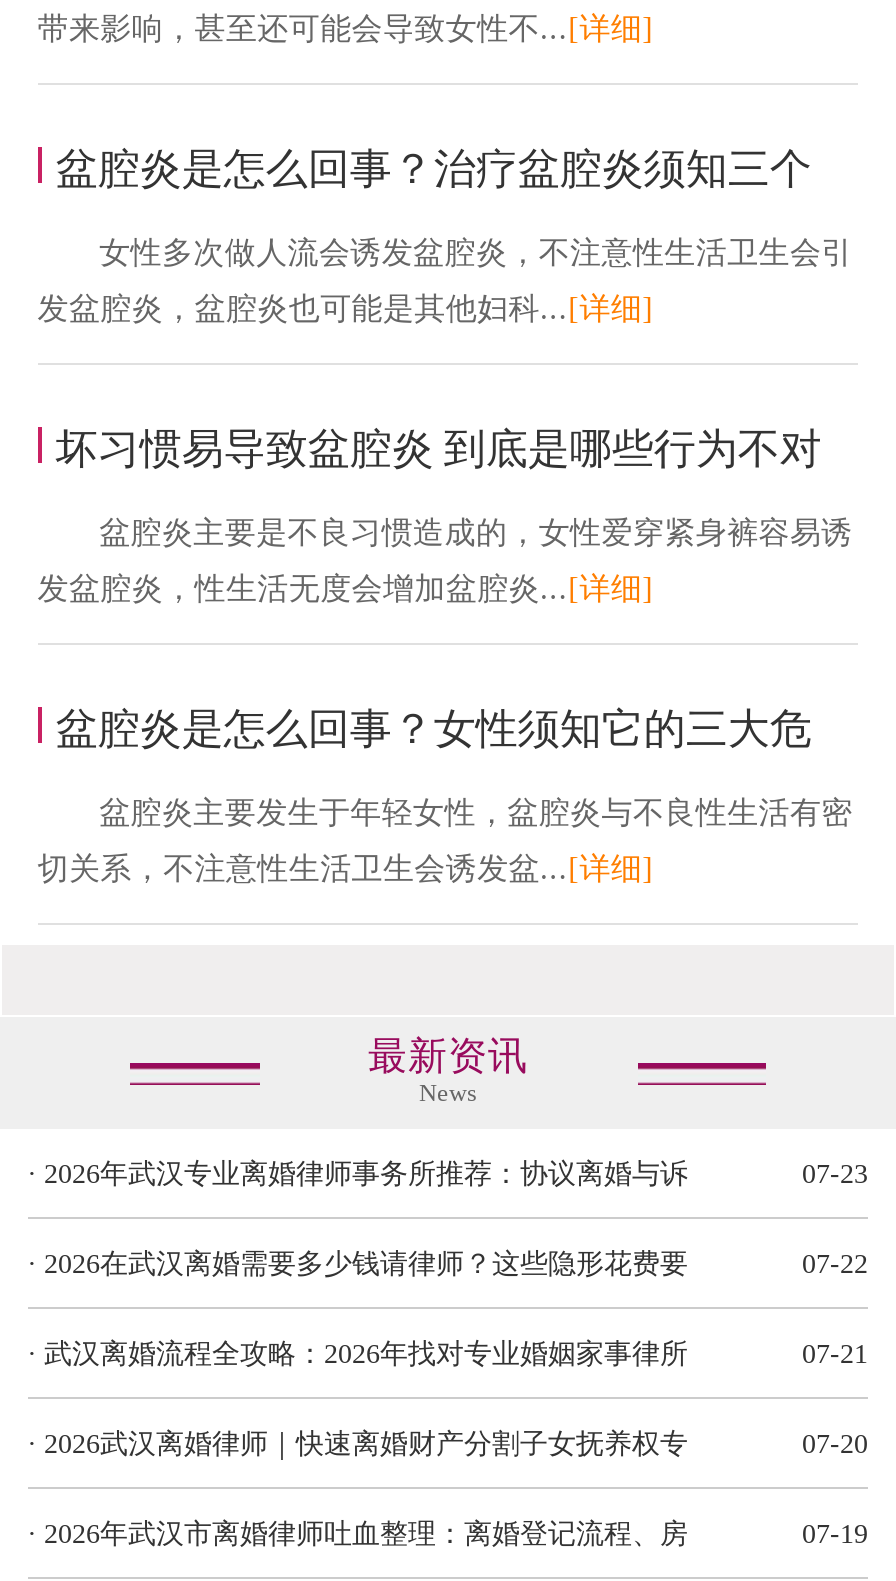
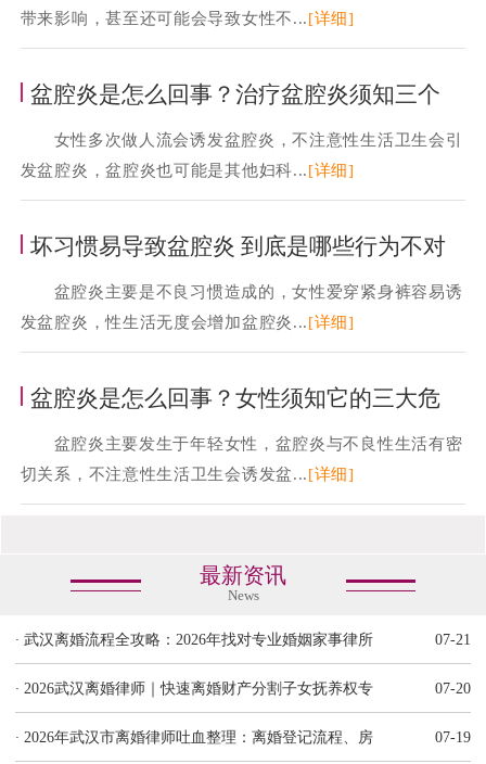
- · 2026年武汉专业离婚律师事务所推荐：协议离婚与诉
- 07-23
- · 2026在武汉离婚需要多少钱请律师？这些隐形花费要
- 07-22
